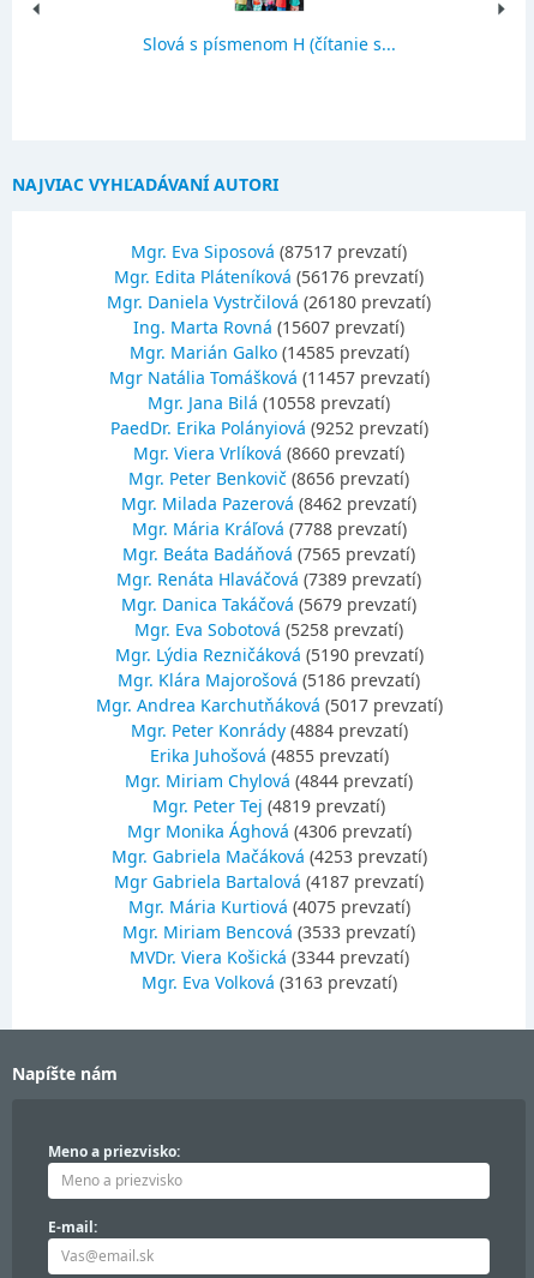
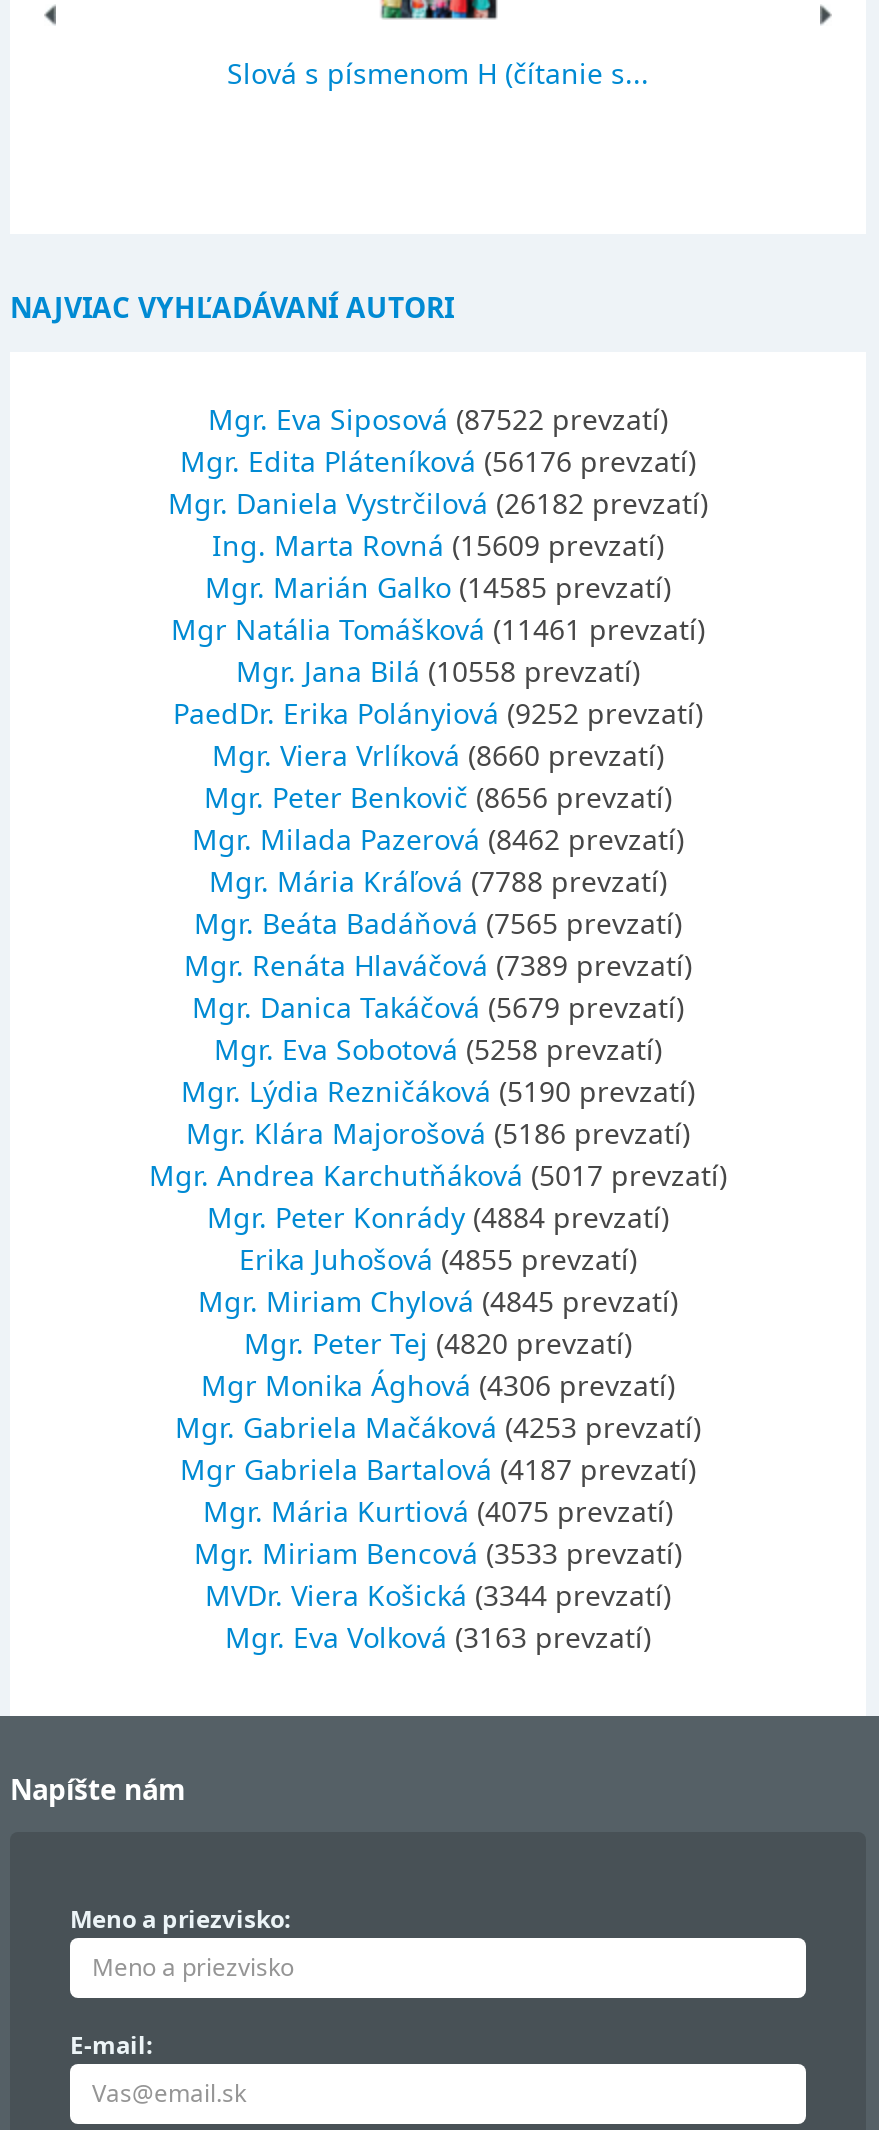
- Mgr. Eva Siposová (87517 prevzatí)
+ Mgr. Eva Siposová (87522 prevzatí)

- Mgr. Daniela Vystrčilová (26180 prevzatí)
+ Mgr. Daniela Vystrčilová (26182 prevzatí)

- Ing. Marta Rovná (15607 prevzatí)
+ Ing. Marta Rovná (15609 prevzatí)

- Mgr Natália Tomášková (11457 prevzatí)
+ Mgr Natália Tomášková (11461 prevzatí)

- Mgr. Miriam Chylová (4844 prevzatí)
+ Mgr. Miriam Chylová (4845 prevzatí)

- Mgr. Peter Tej (4819 prevzatí)
+ Mgr. Peter Tej (4820 prevzatí)
